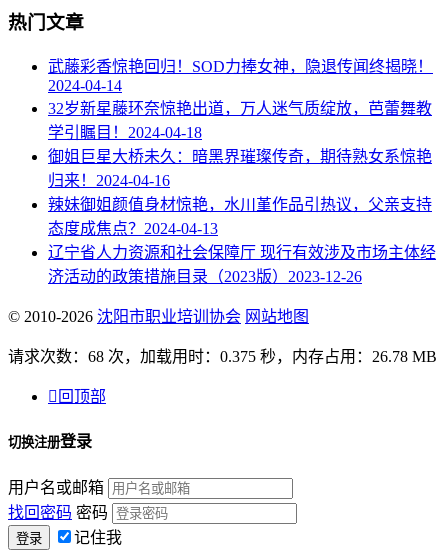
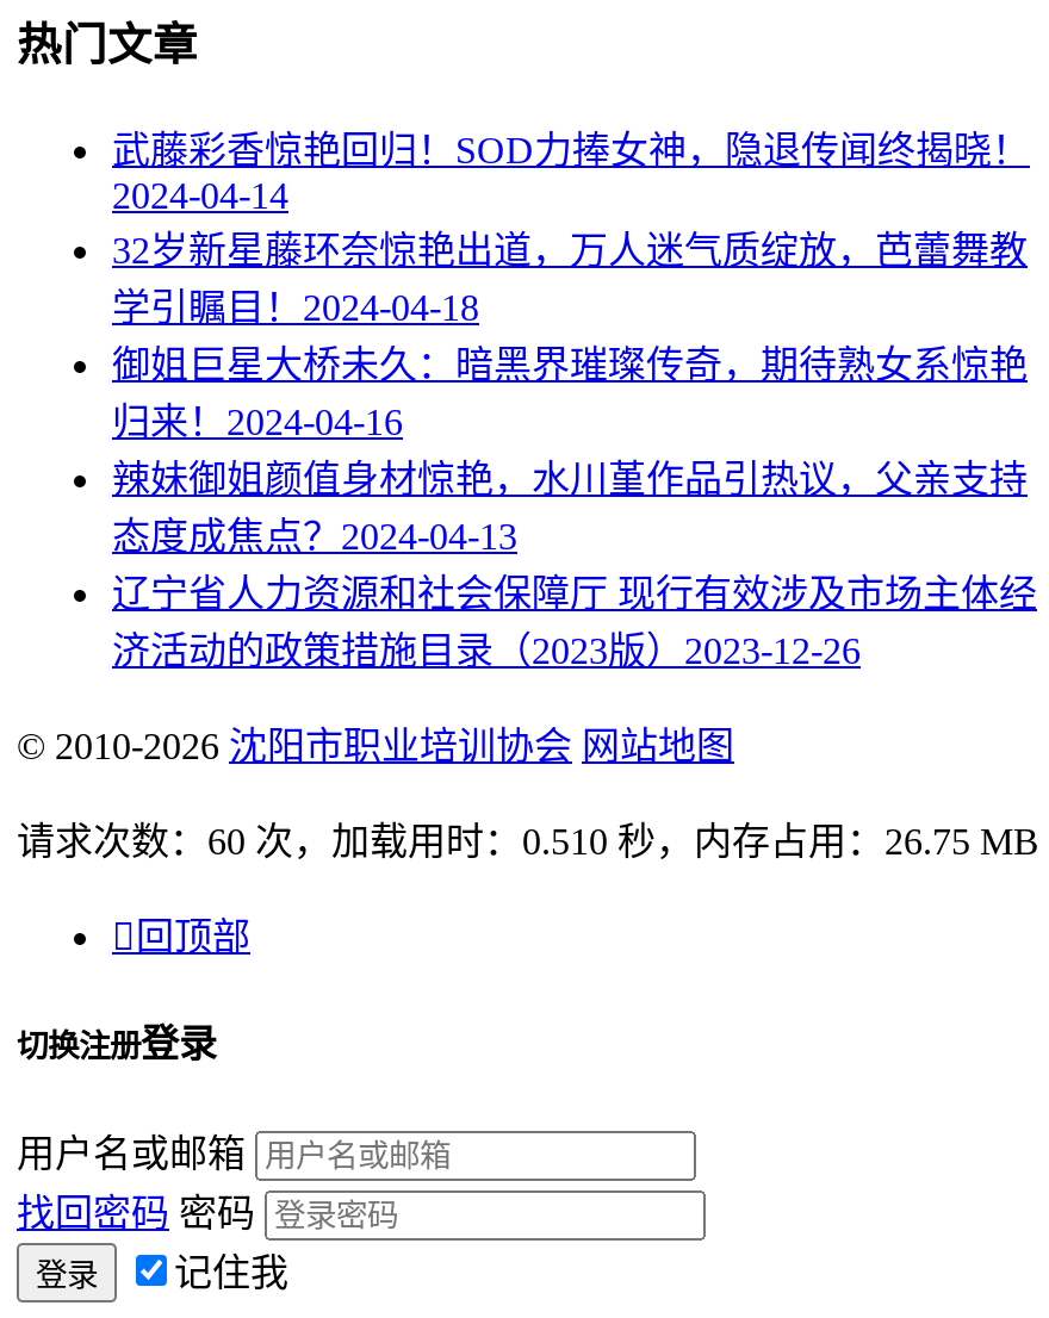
- 请求次数：68 次，加载用时：0.375 秒，内存占用：26.78 MB
+ 请求次数：60 次，加载用时：0.510 秒，内存占用：26.75 MB
